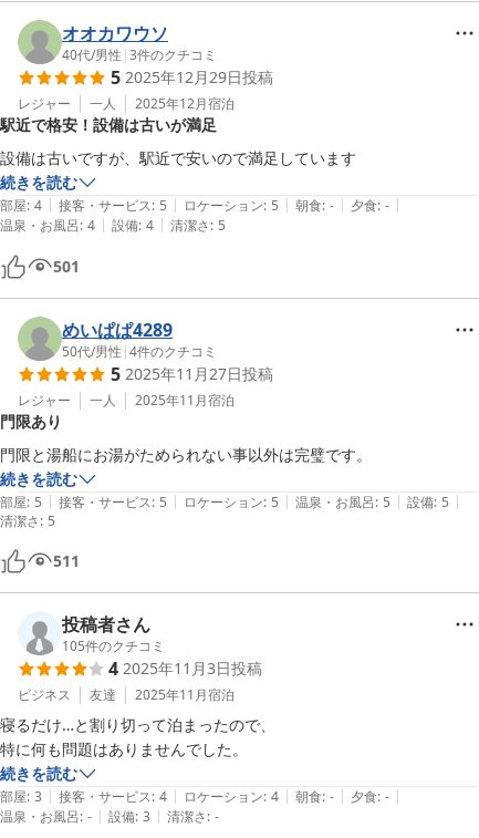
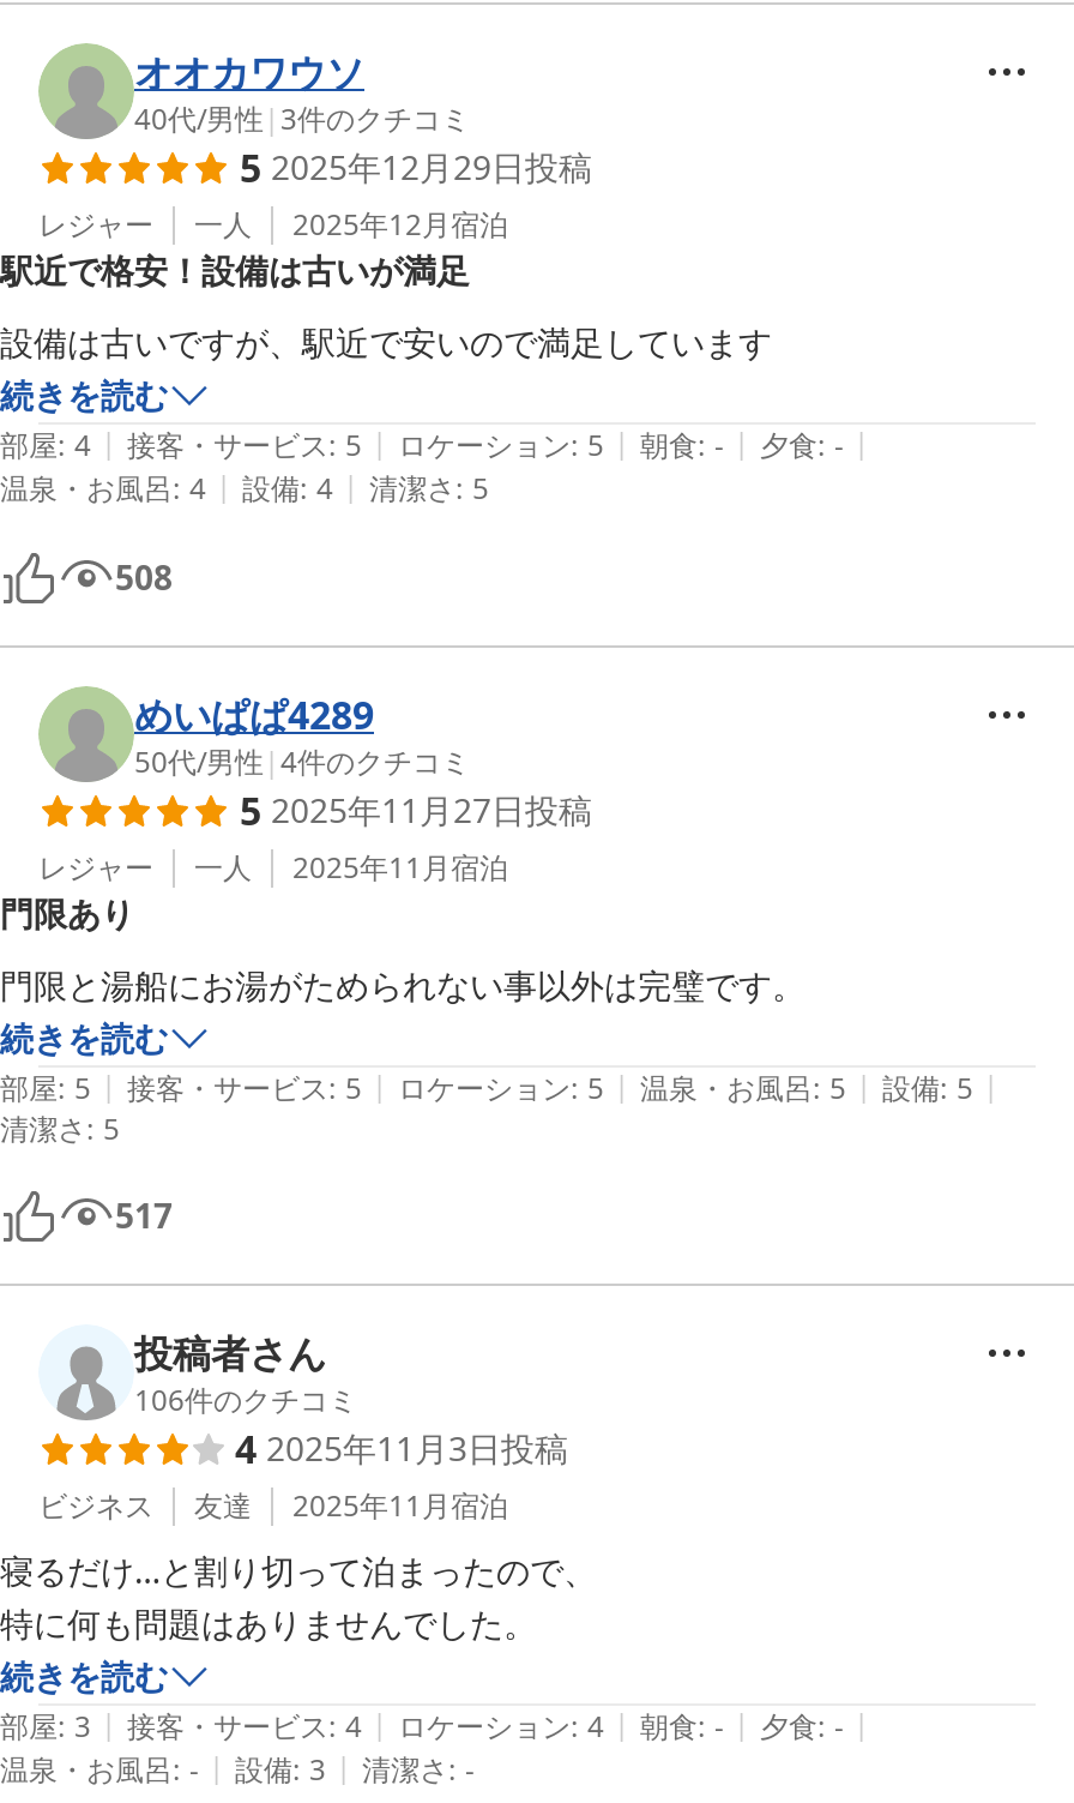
- 501
+ 508

- 511
+ 517

- 105件のクチコミ
+ 106件のクチコミ
